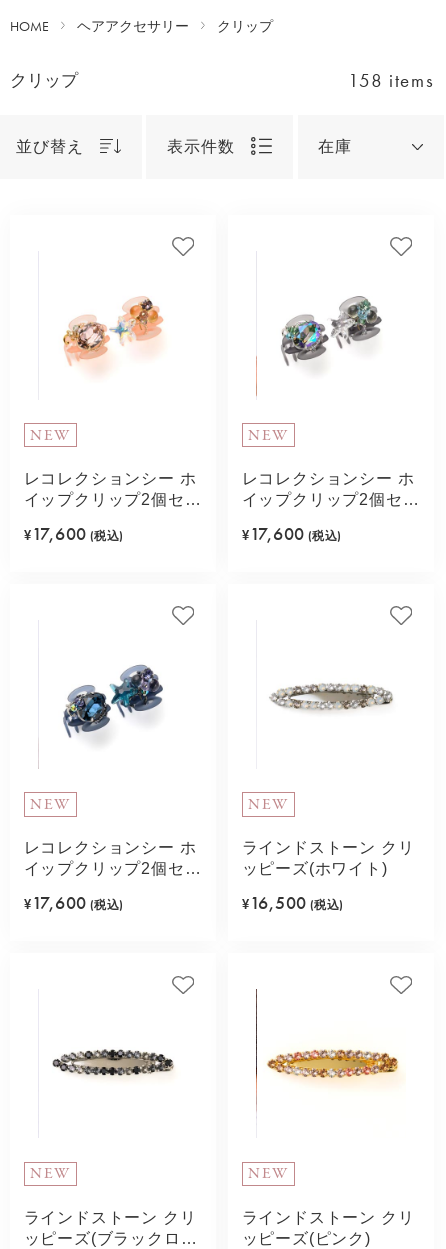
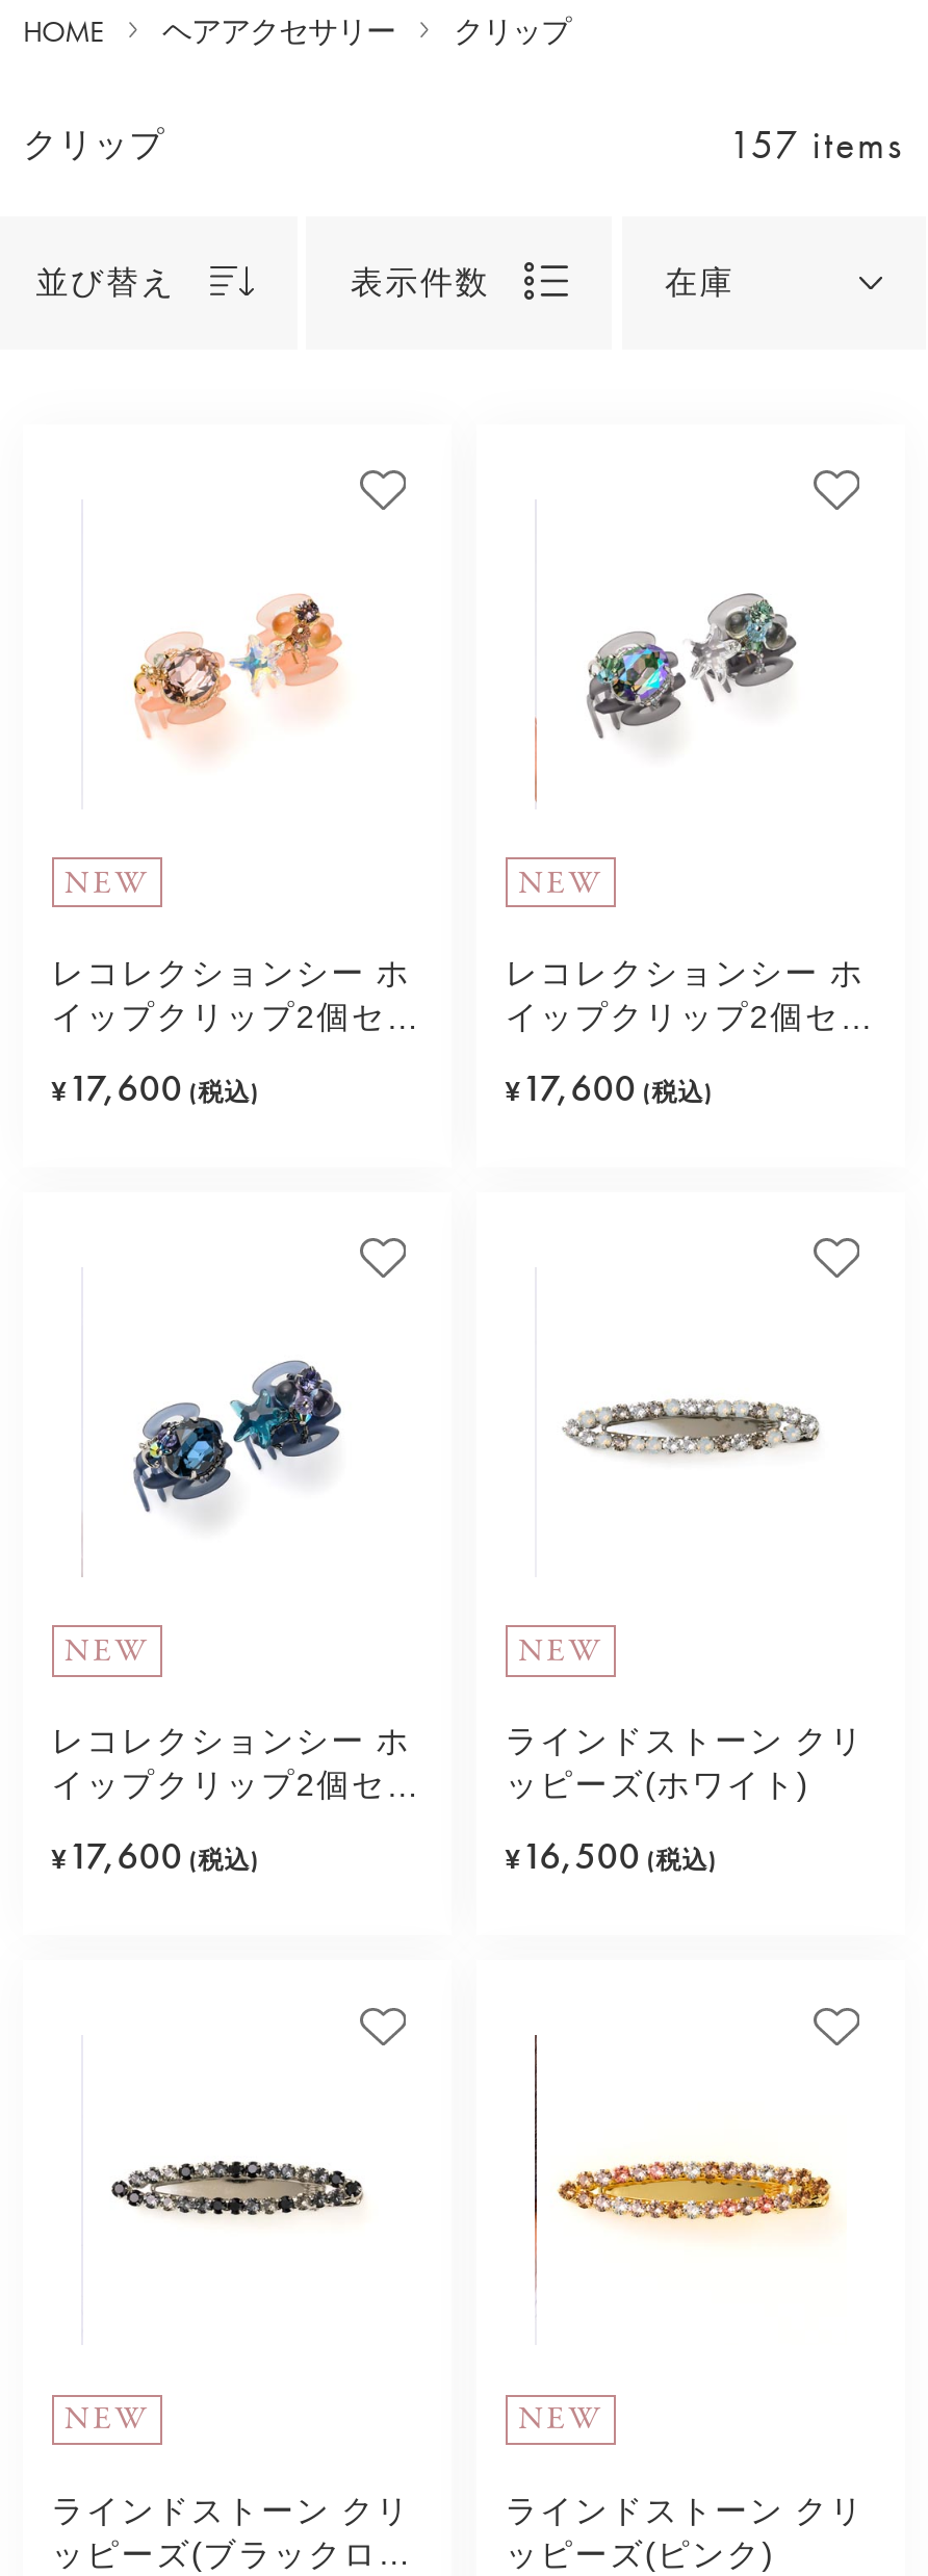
- 158 items
+ 157 items
